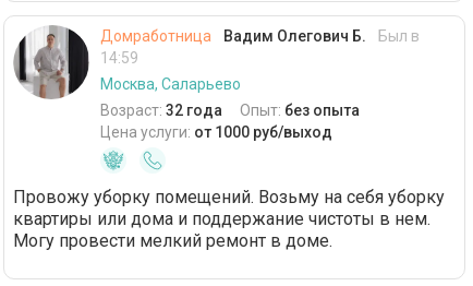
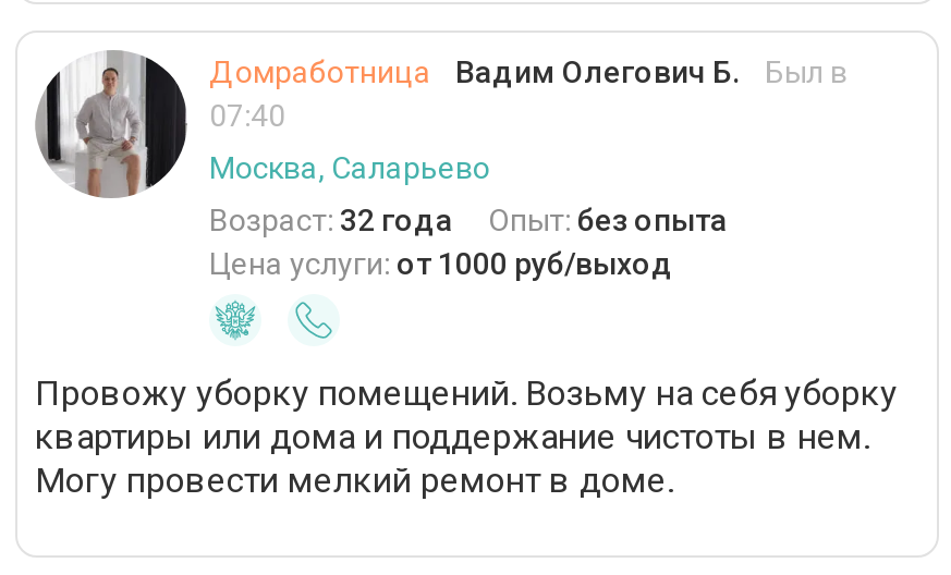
- 14:59
+ 07:40
